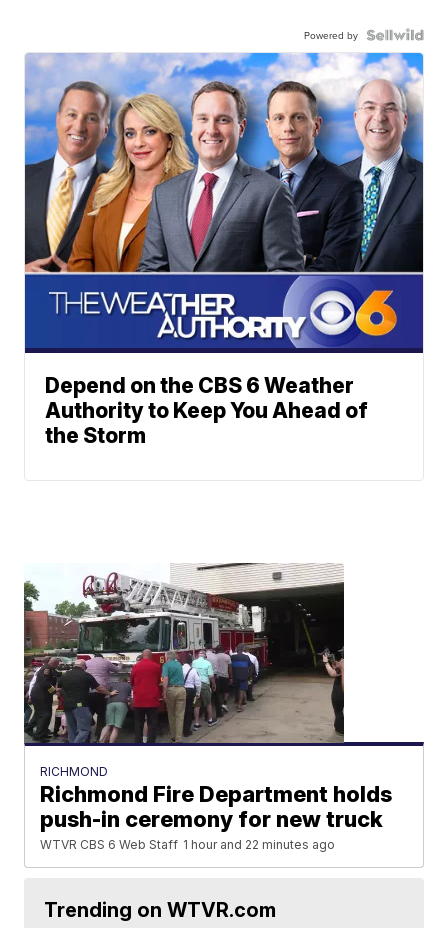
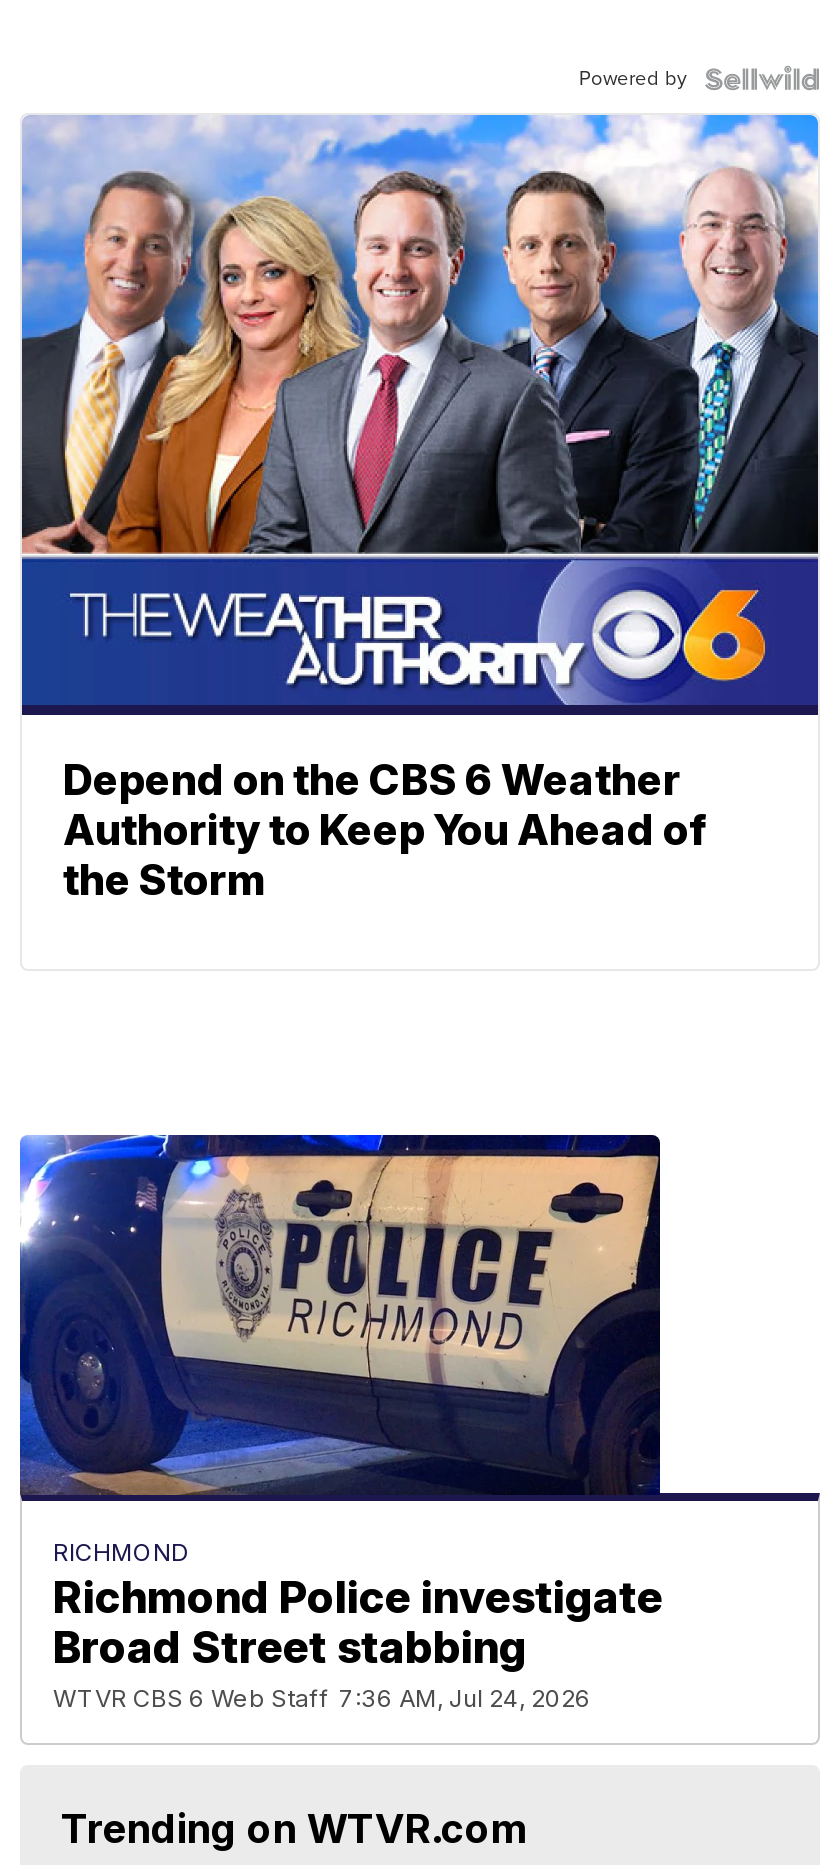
- [image]
- Richmond Fire Department holds
- push-in ceremony for new truck
- WTVR CBS 6 Web Staff 1 hour and 22 minutes ago
+ [image]
+ Richmond Police investigate
+ Broad Street stabbing
+ WTVR CBS 6 Web Staff 7:36 AM, Jul 24, 2026
